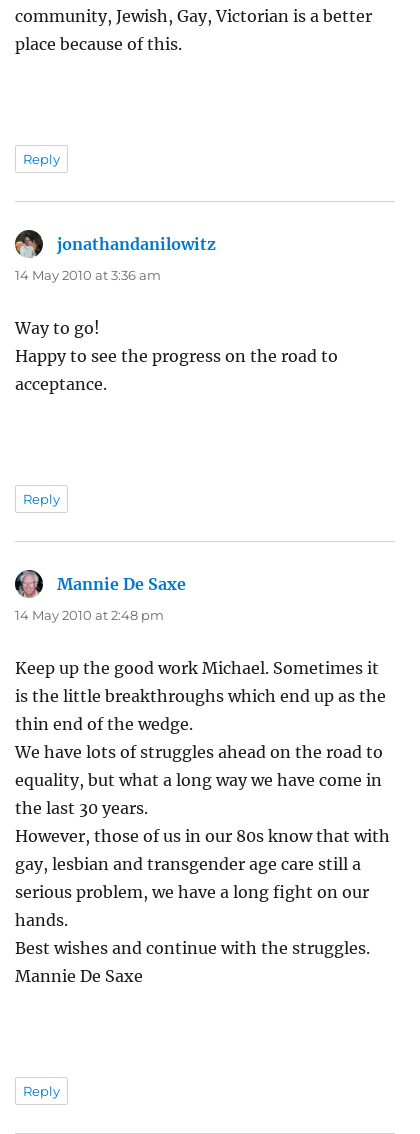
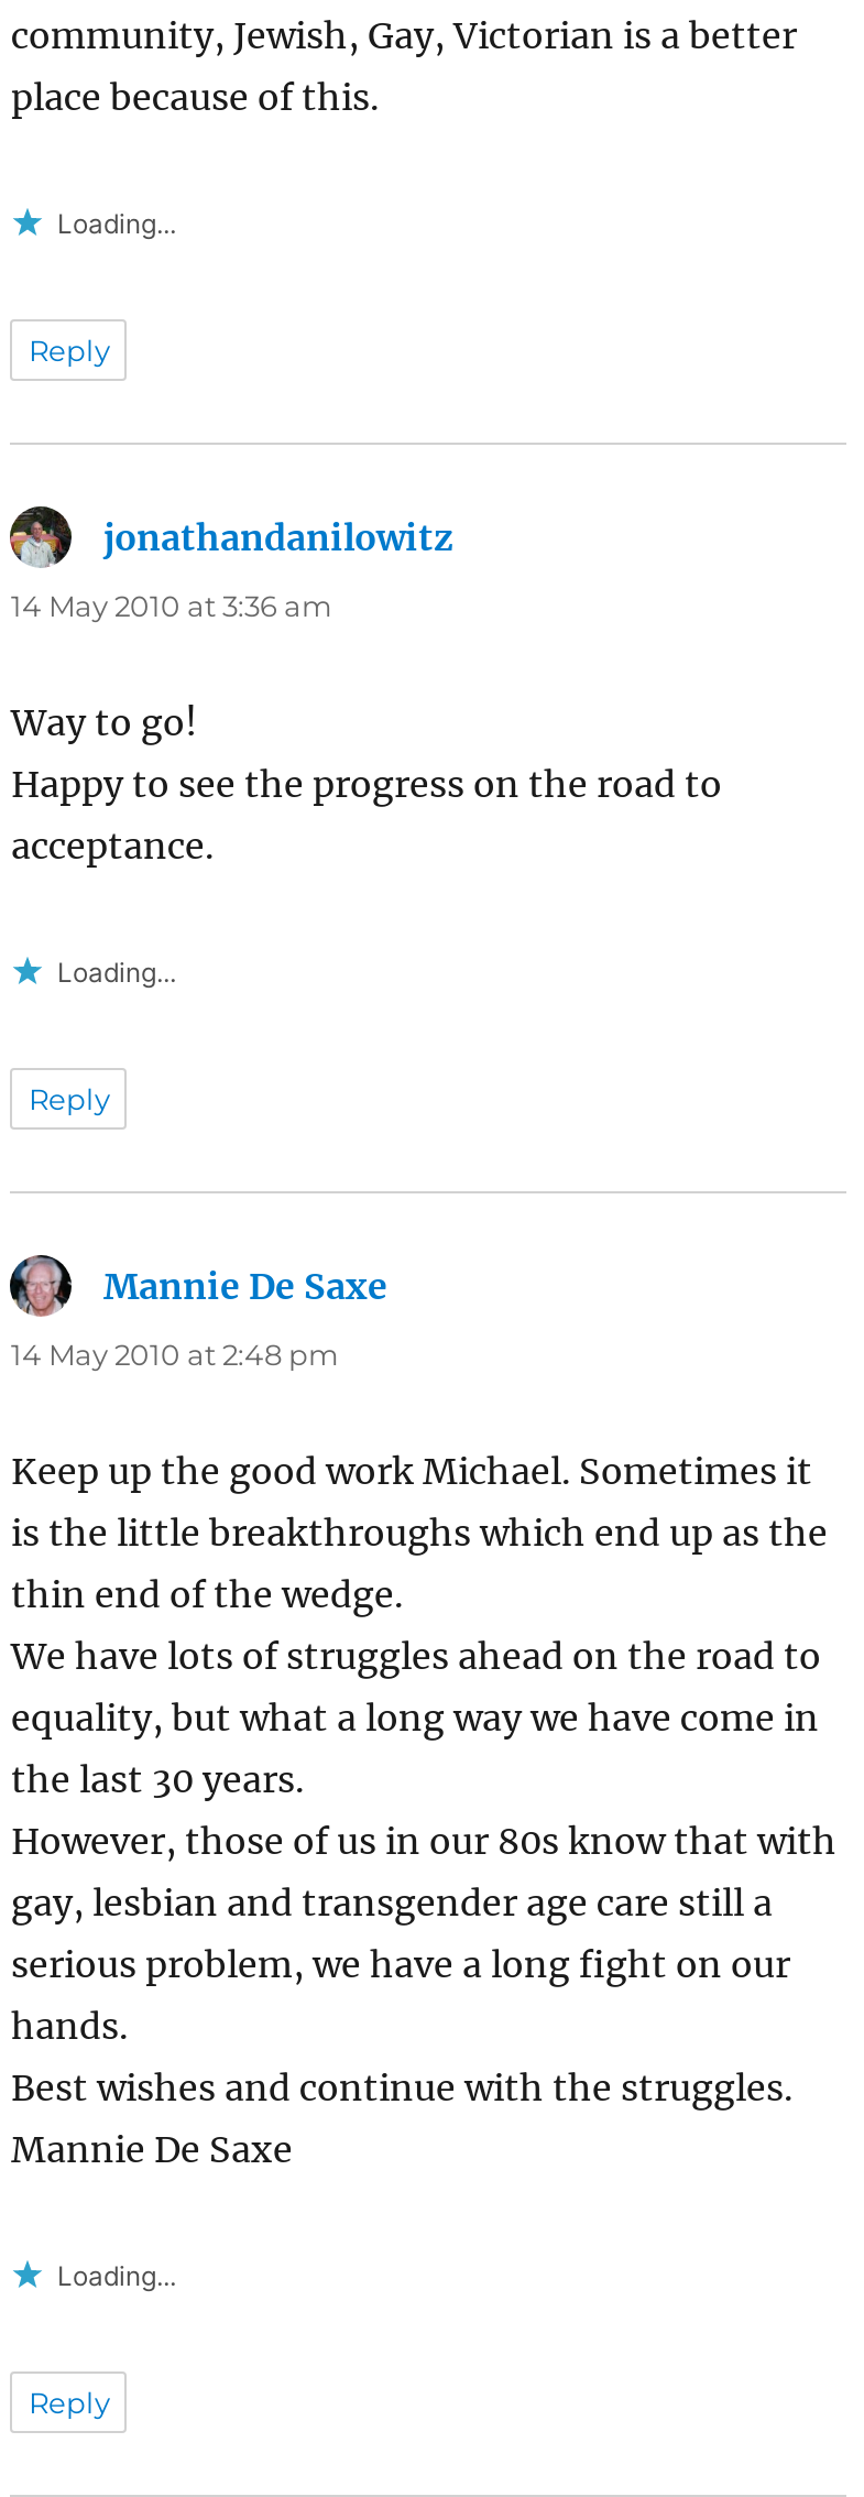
+ Loading...

+ Loading...

+ Loading...
